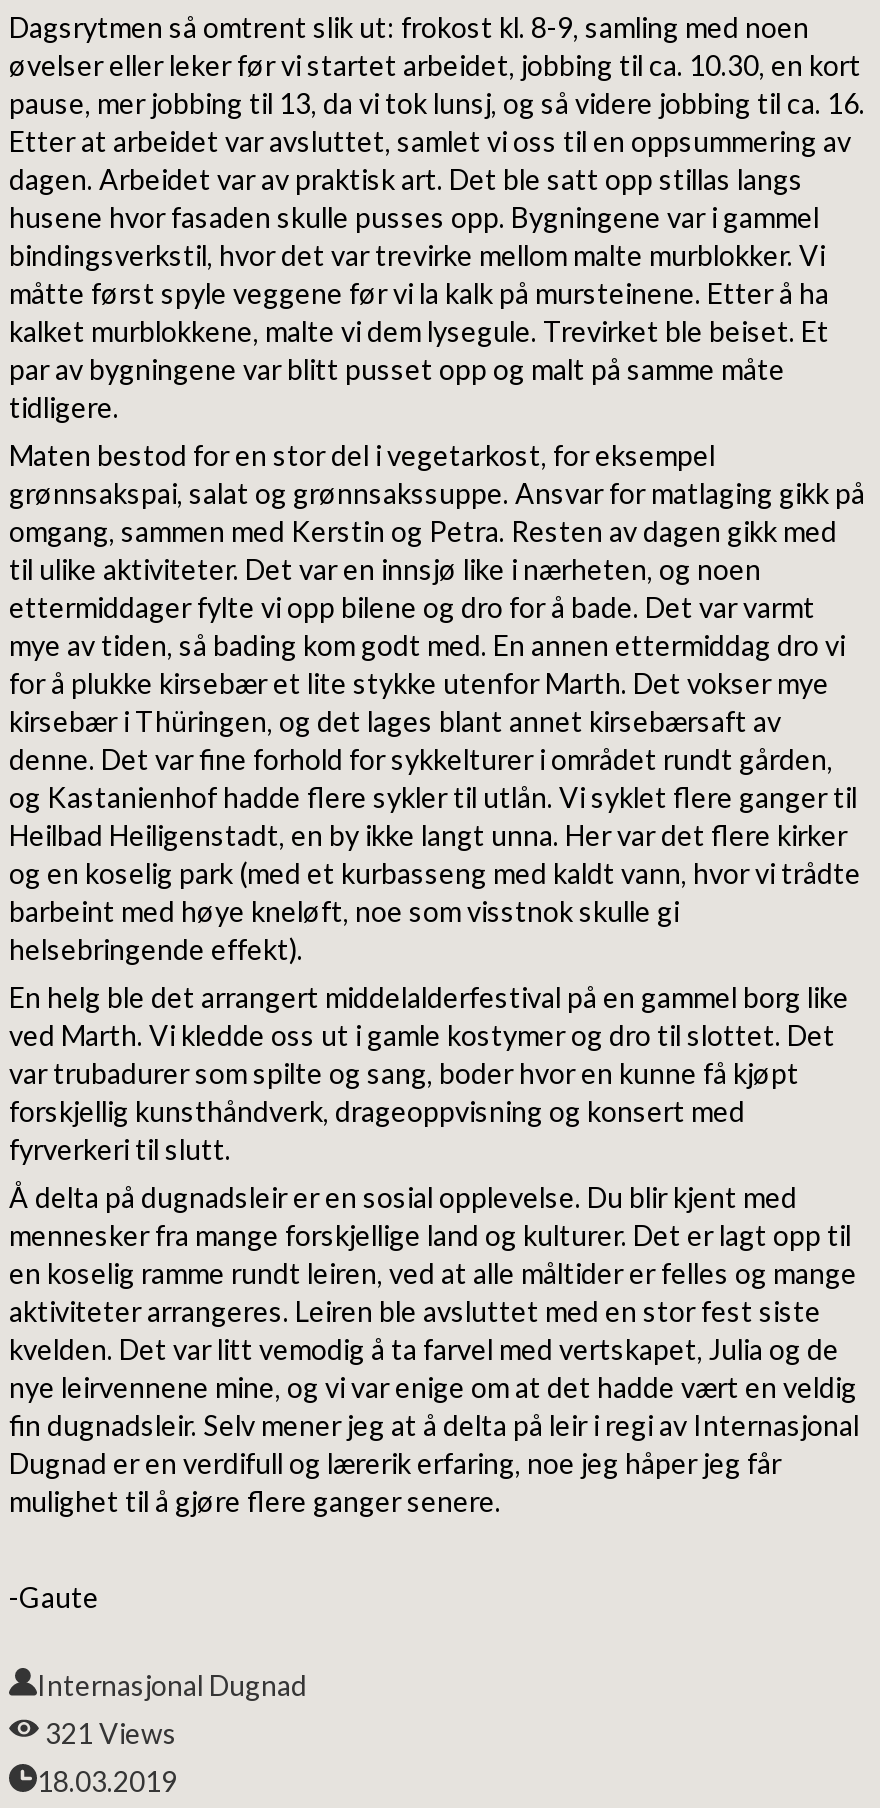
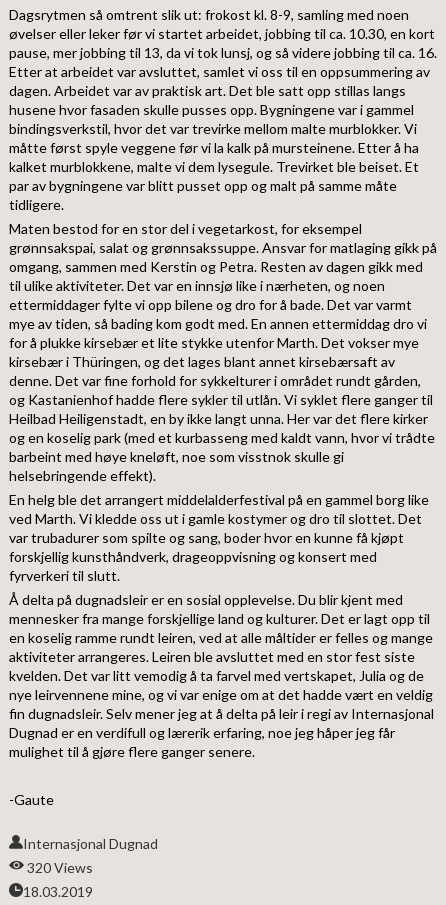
- 321 Views
+ 320 Views
